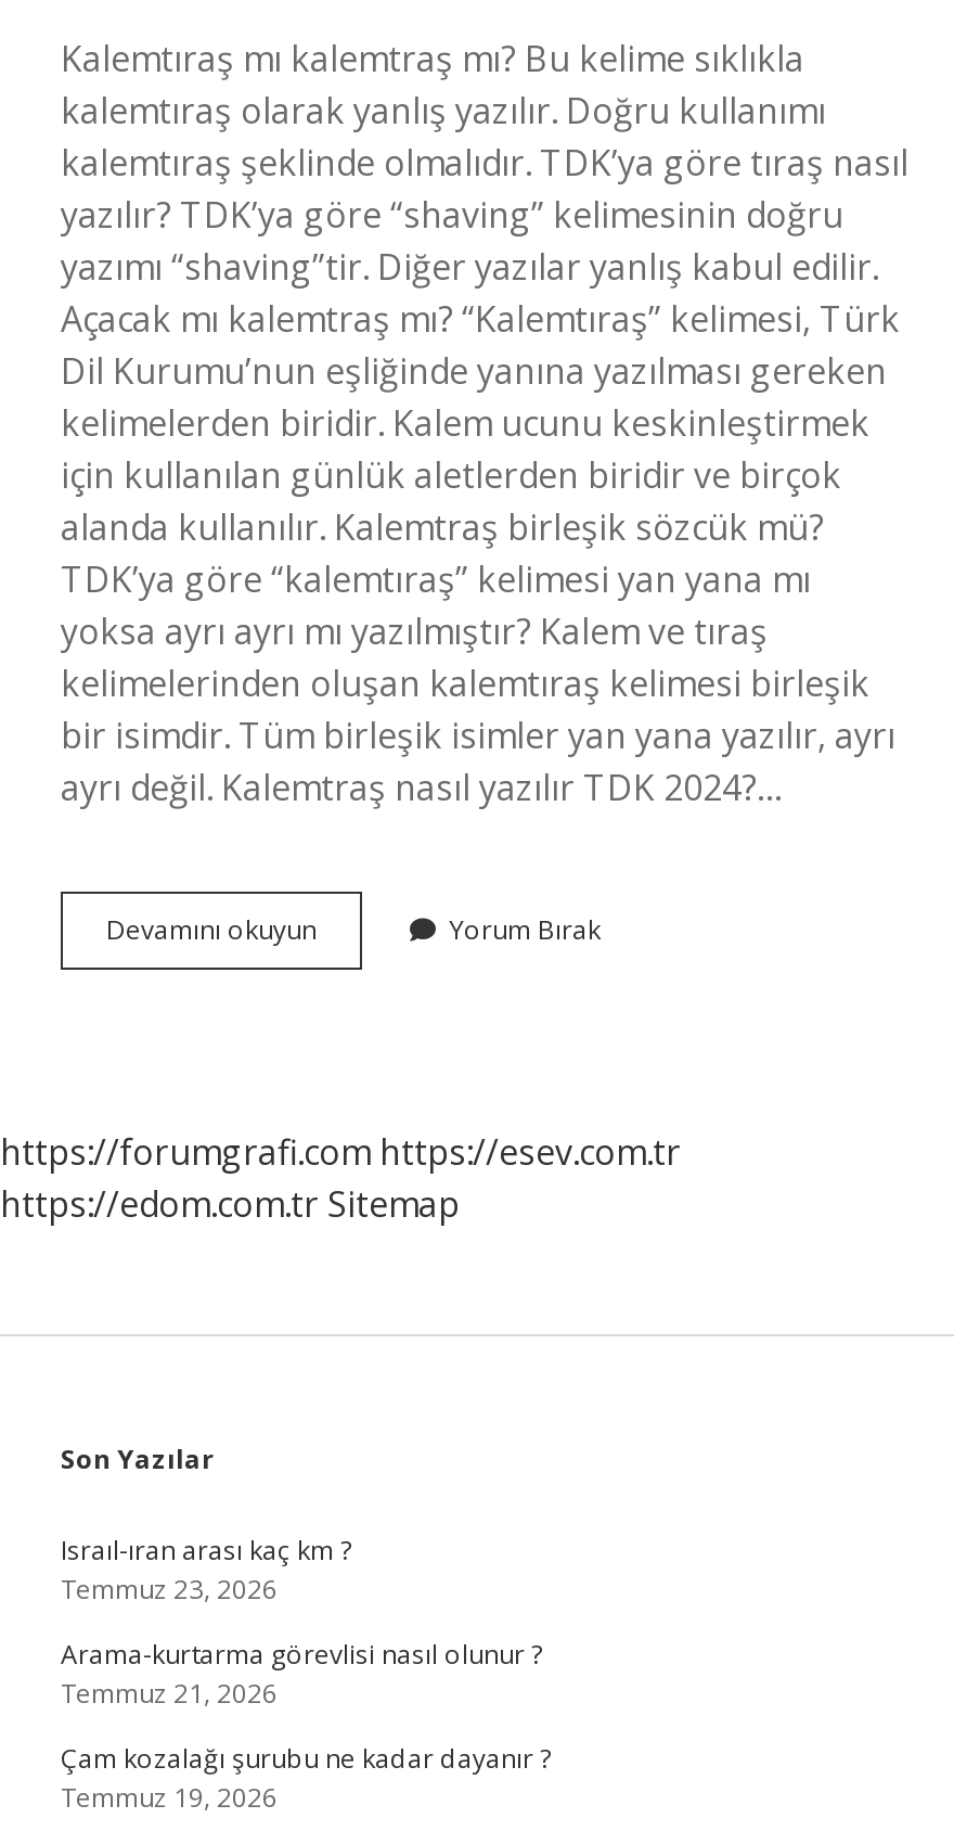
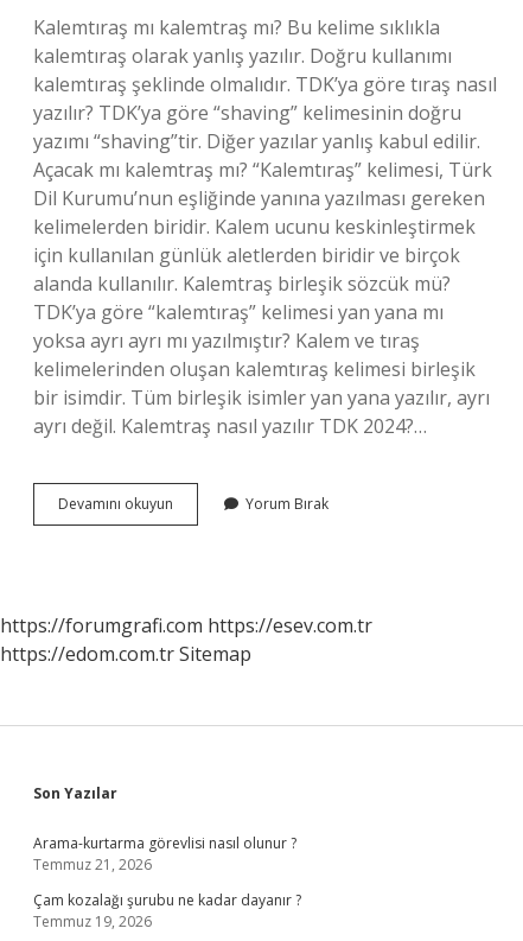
- Israıl-ıran arası kaç km ?
- Temmuz 23, 2026
